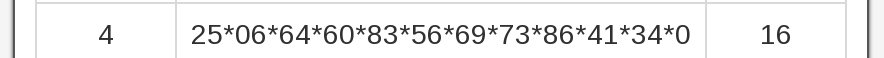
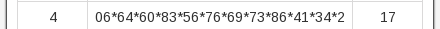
- 25*06*64*60*83*56*69*73*86*41*34*0
+ 06*64*60*83*56*76*69*73*86*41*34*2

- 16
+ 17
